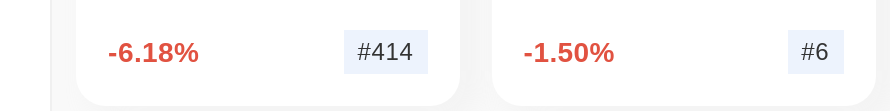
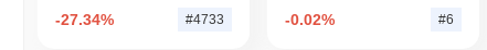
- -6.18%
- #414
+ -27.34%
+ #4733

- -1.50%
+ -0.02%
